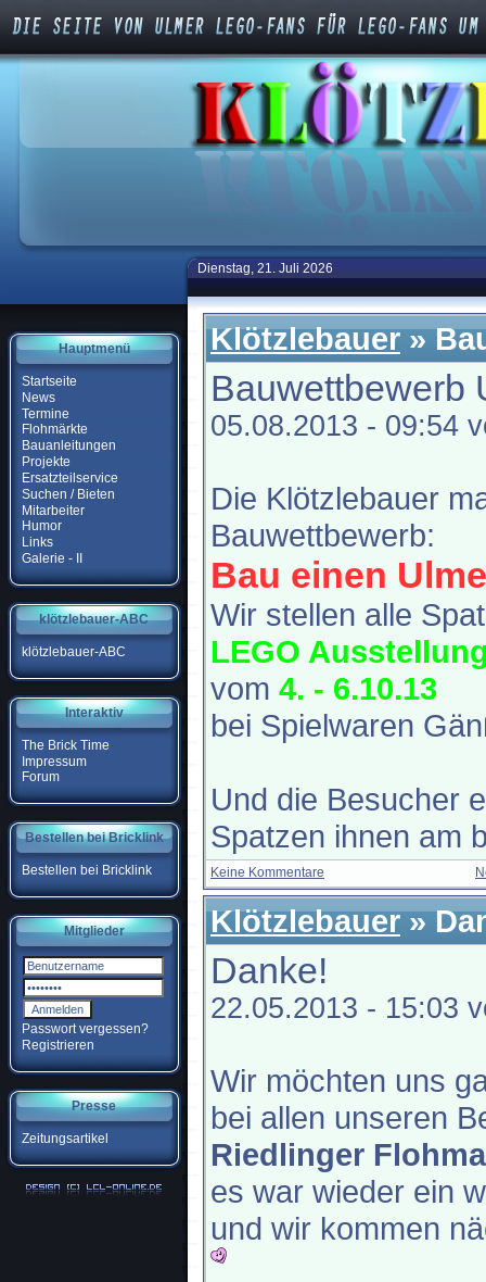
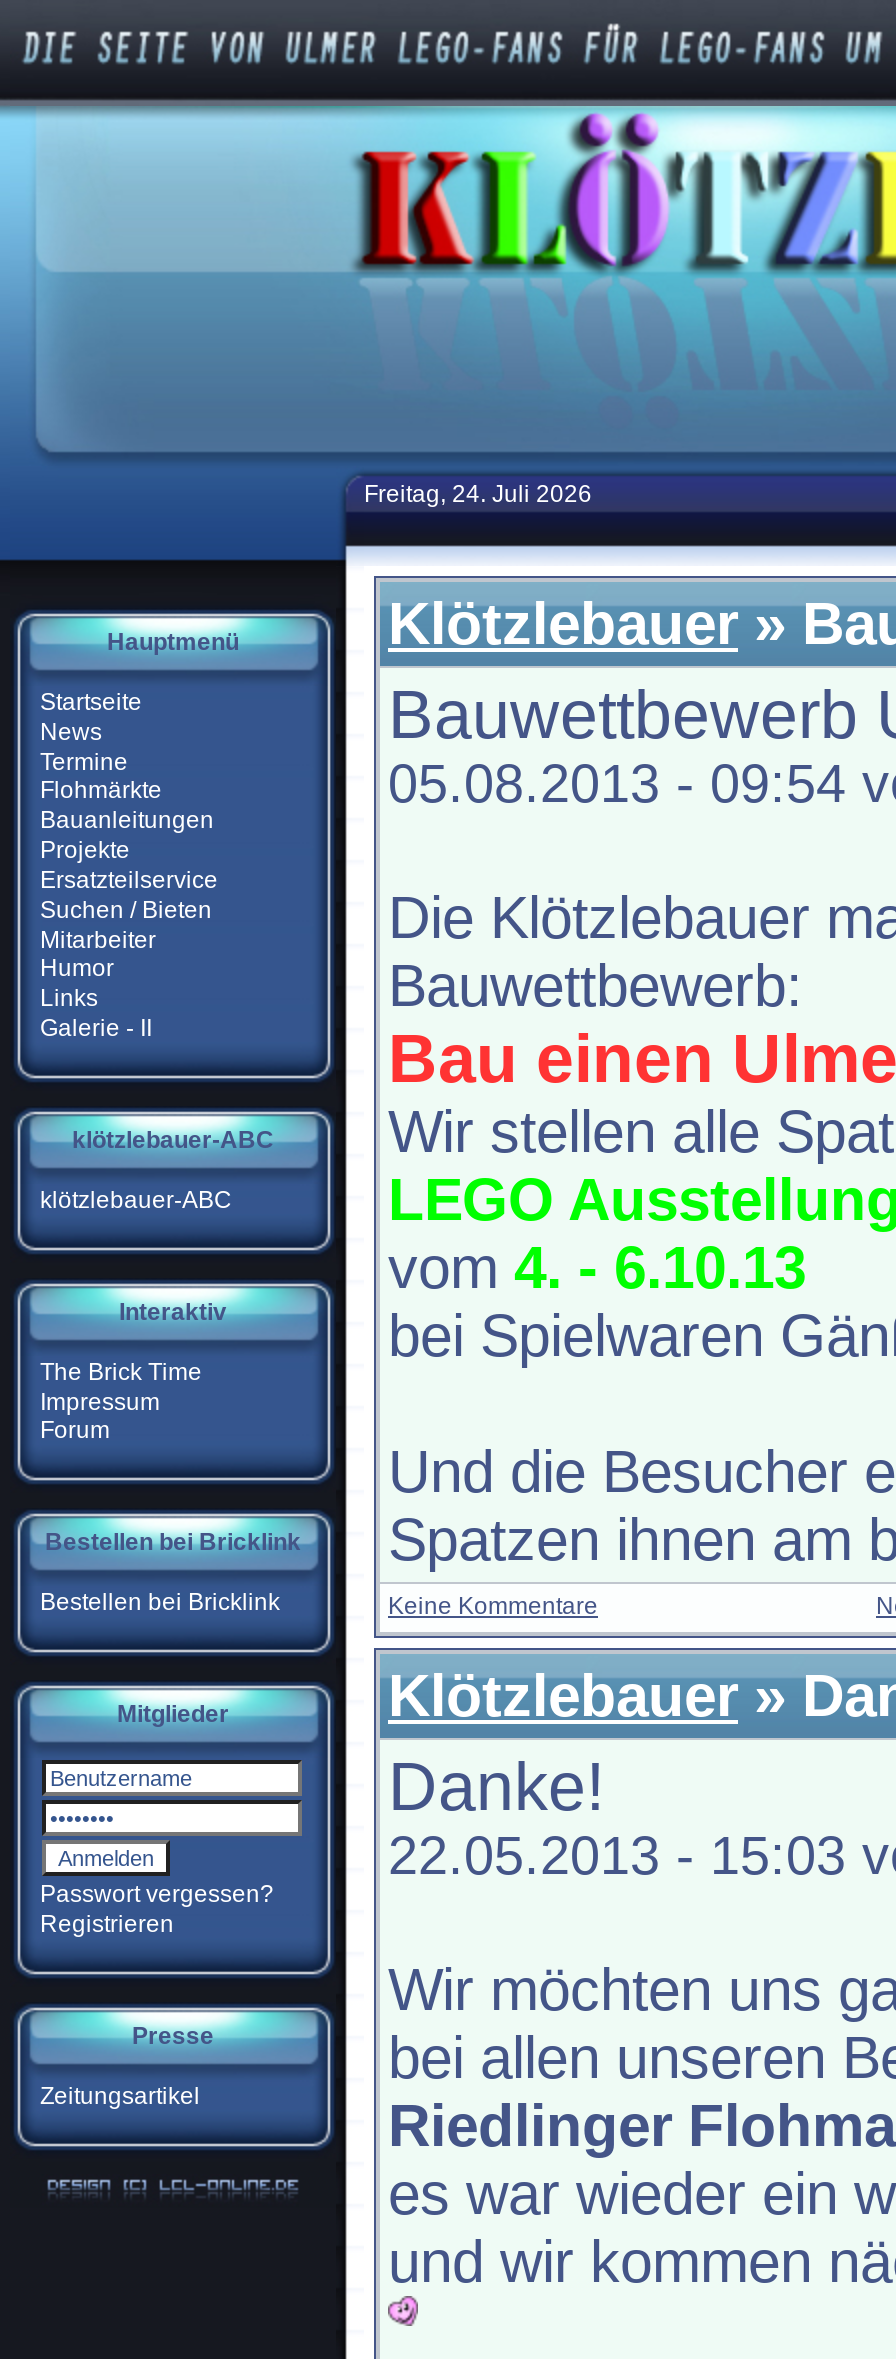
- Dienstag, 21. Juli 2026
+ Freitag, 24. Juli 2026
